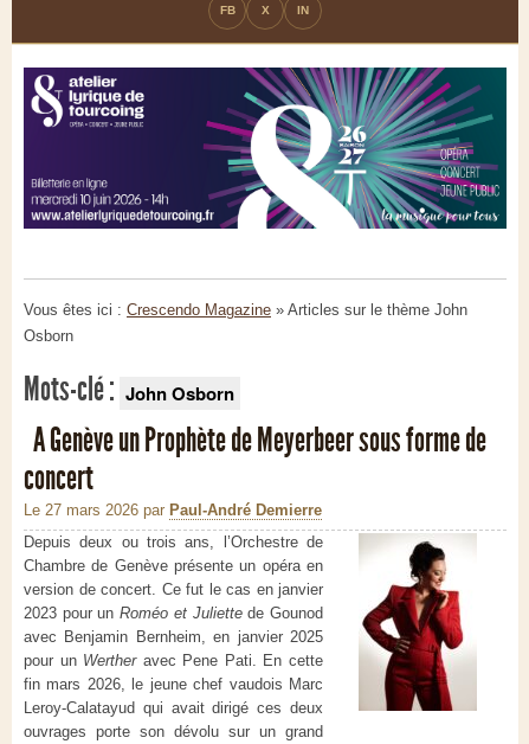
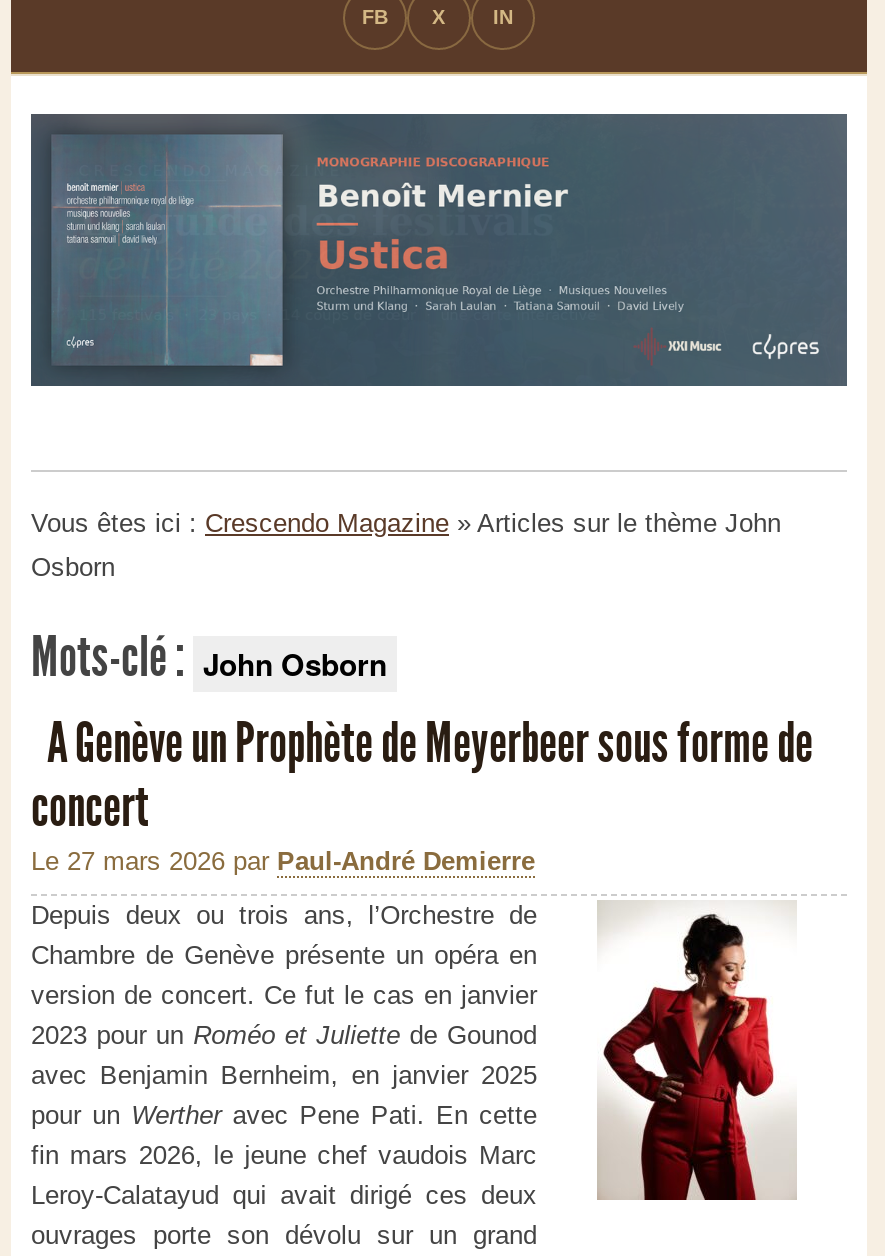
- [image]
+ [image]
